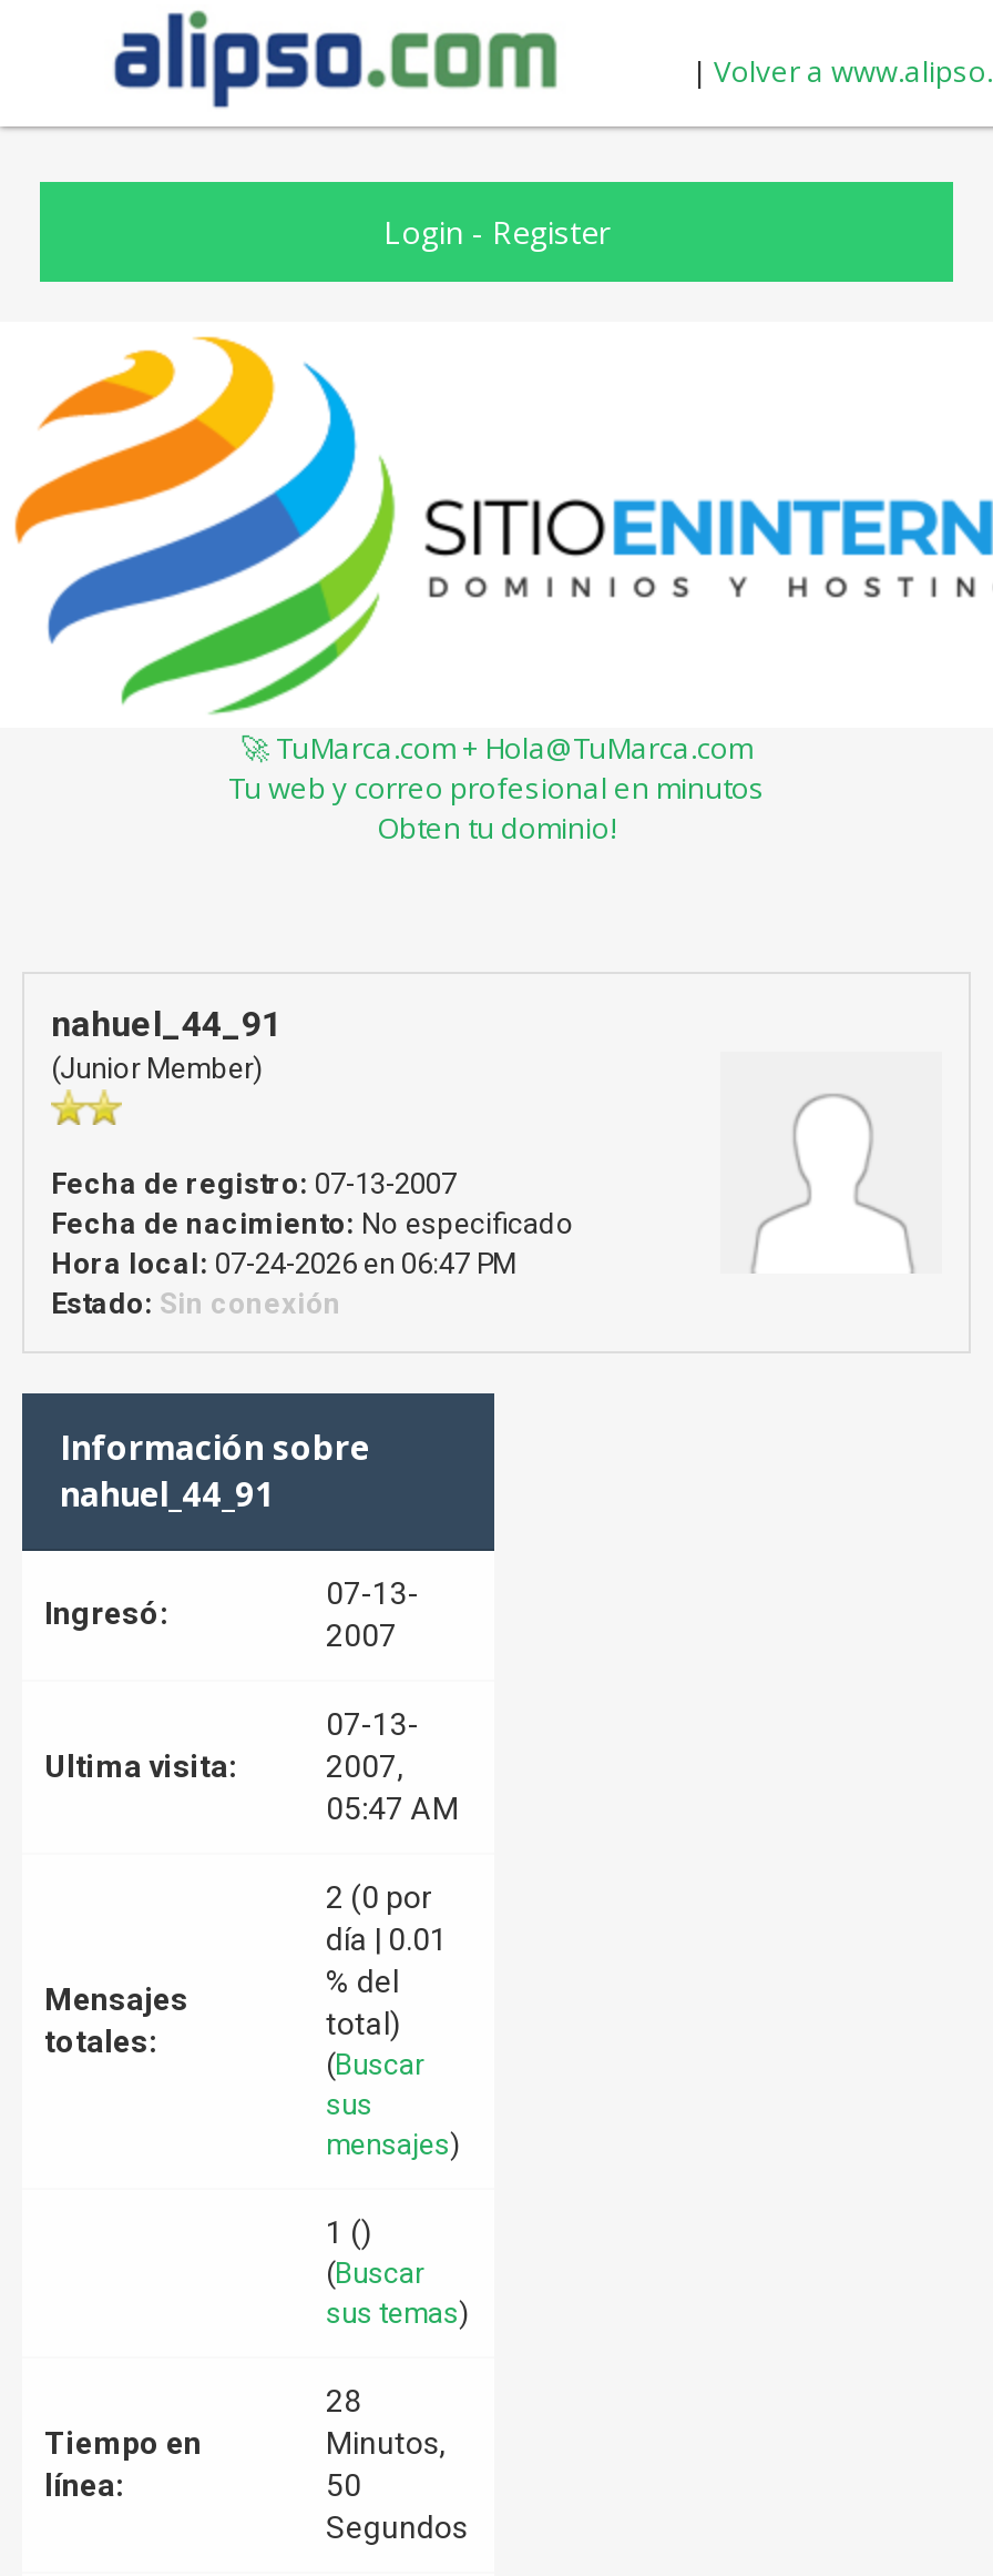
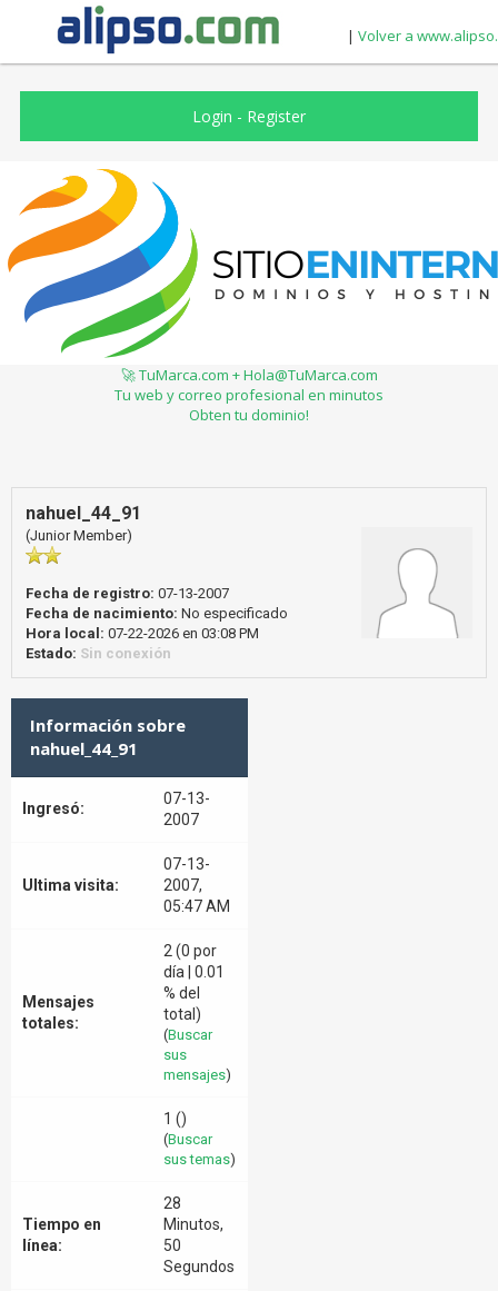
- Hora local: 07-24-2026 en 06:47 PM
+ Hora local: 07-22-2026 en 03:08 PM
